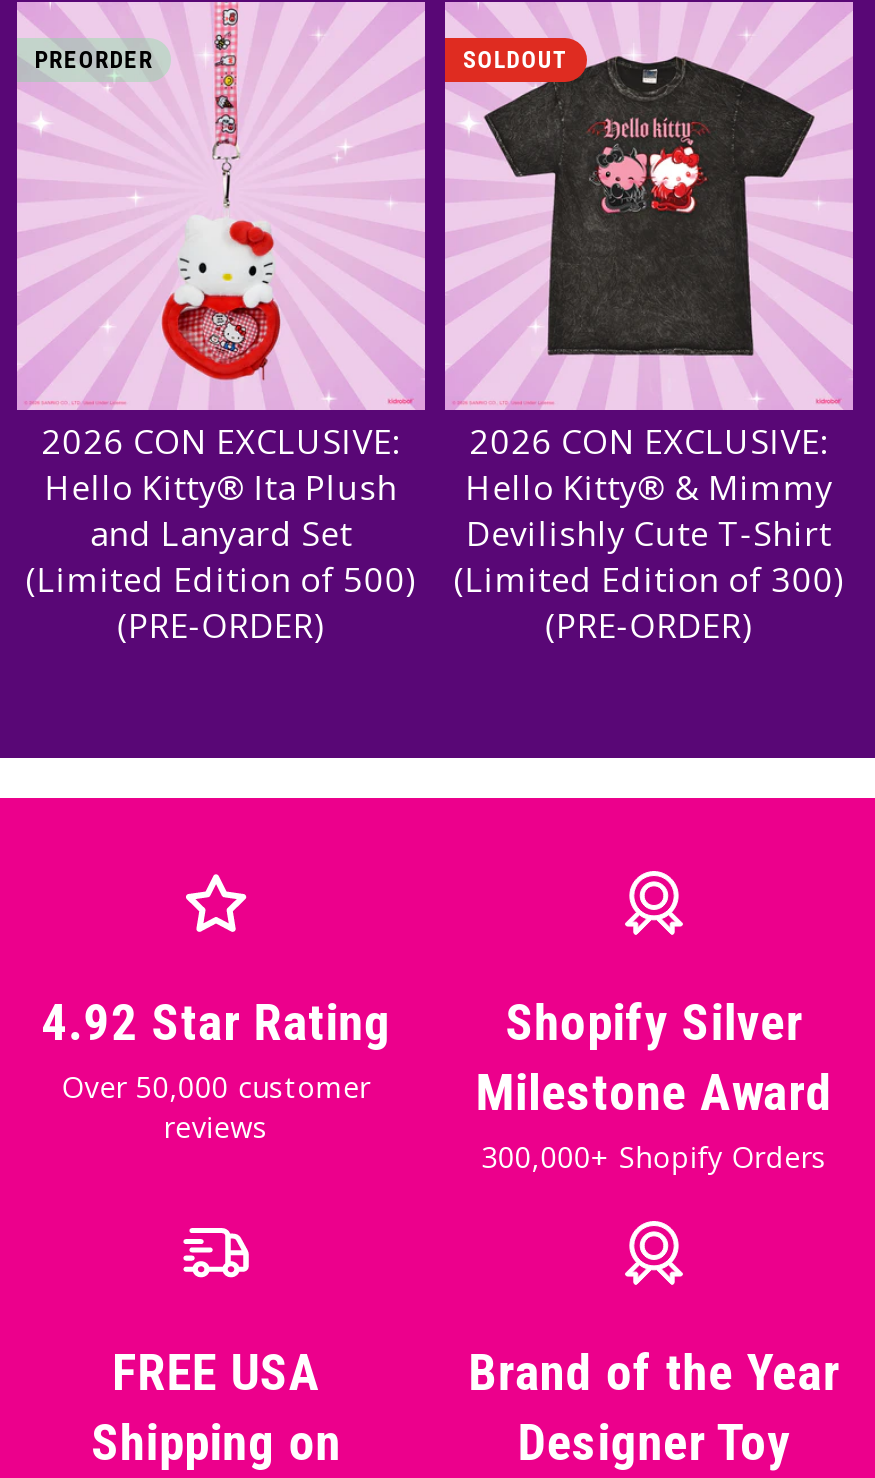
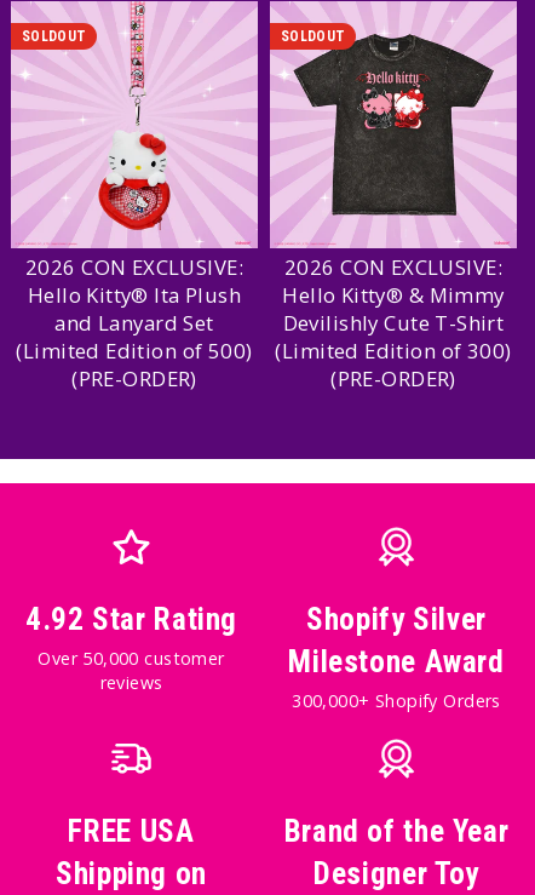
- PREORDER
+ SOLDOUT
